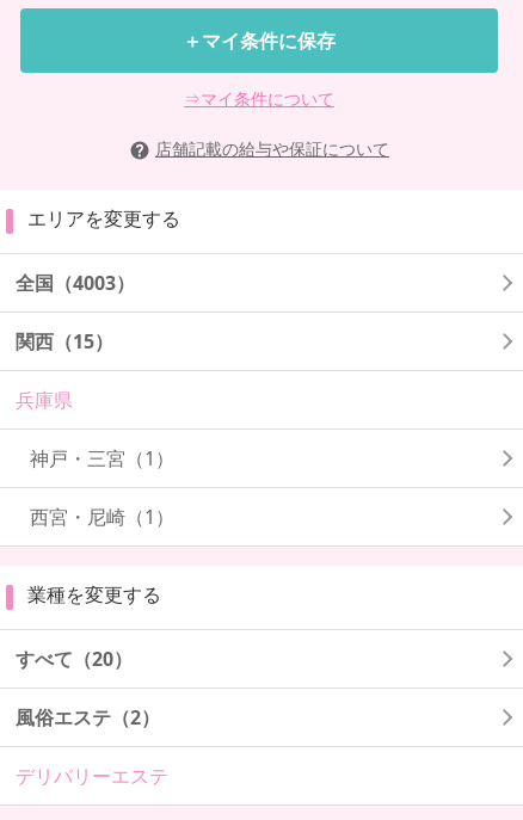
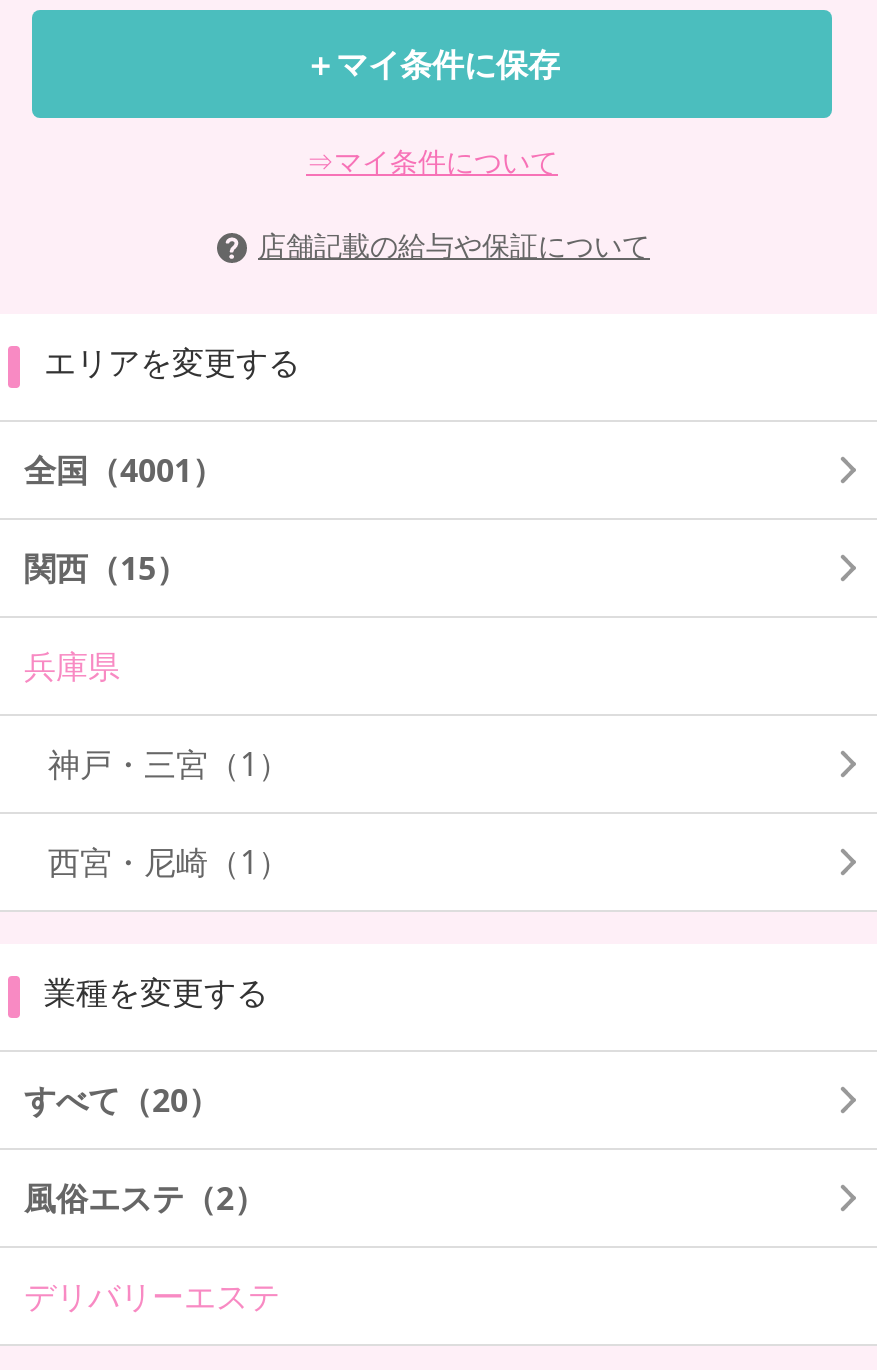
- 全国（4003）
+ 全国（4001）
